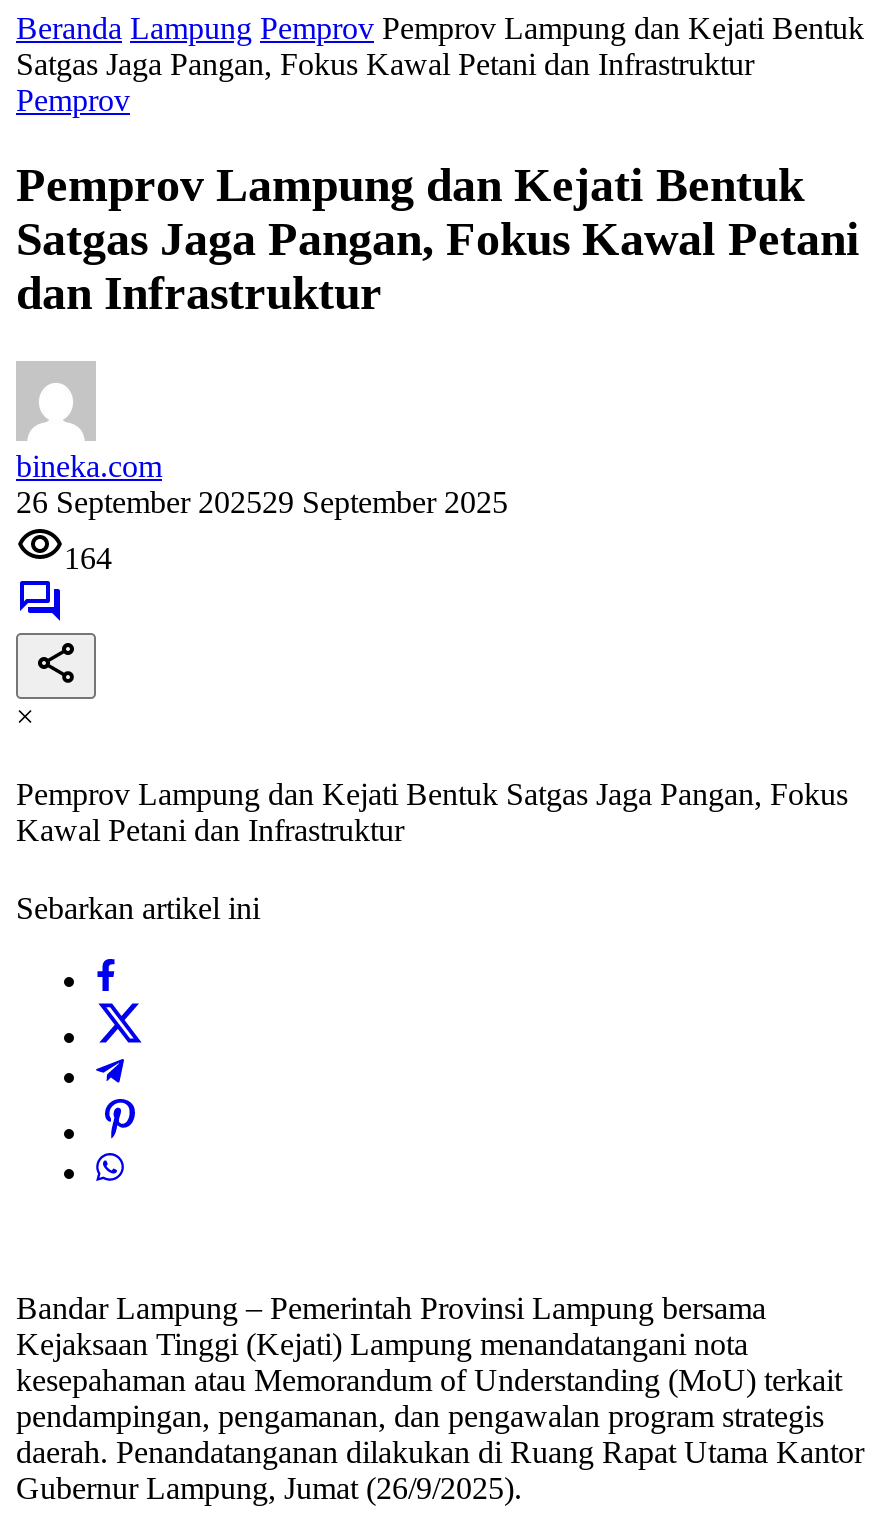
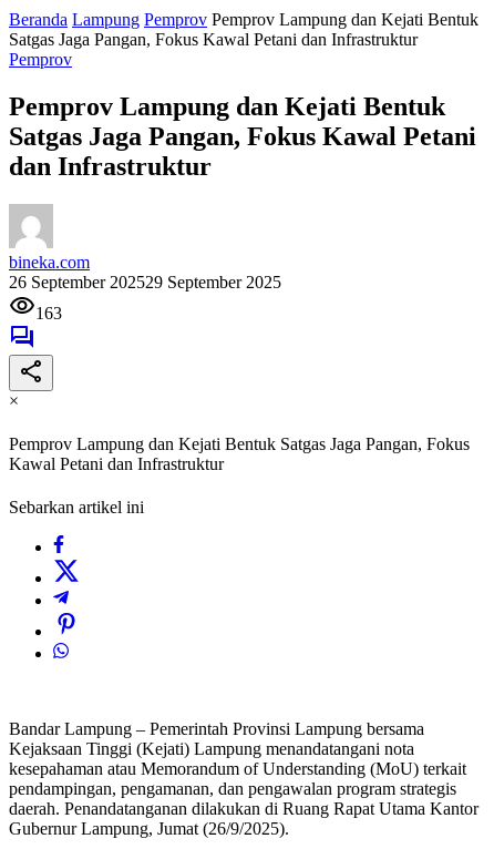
- 164
+ 163
